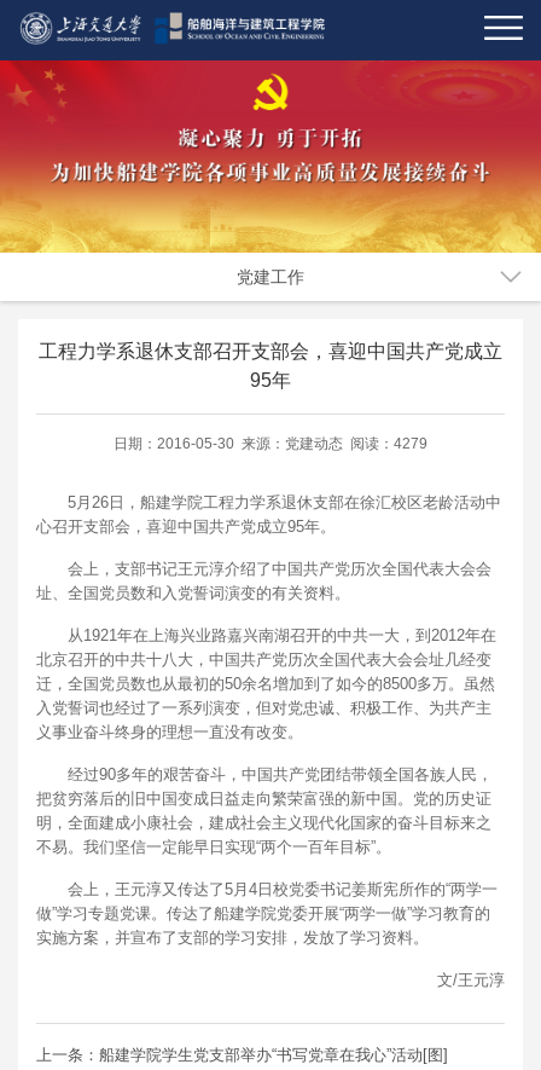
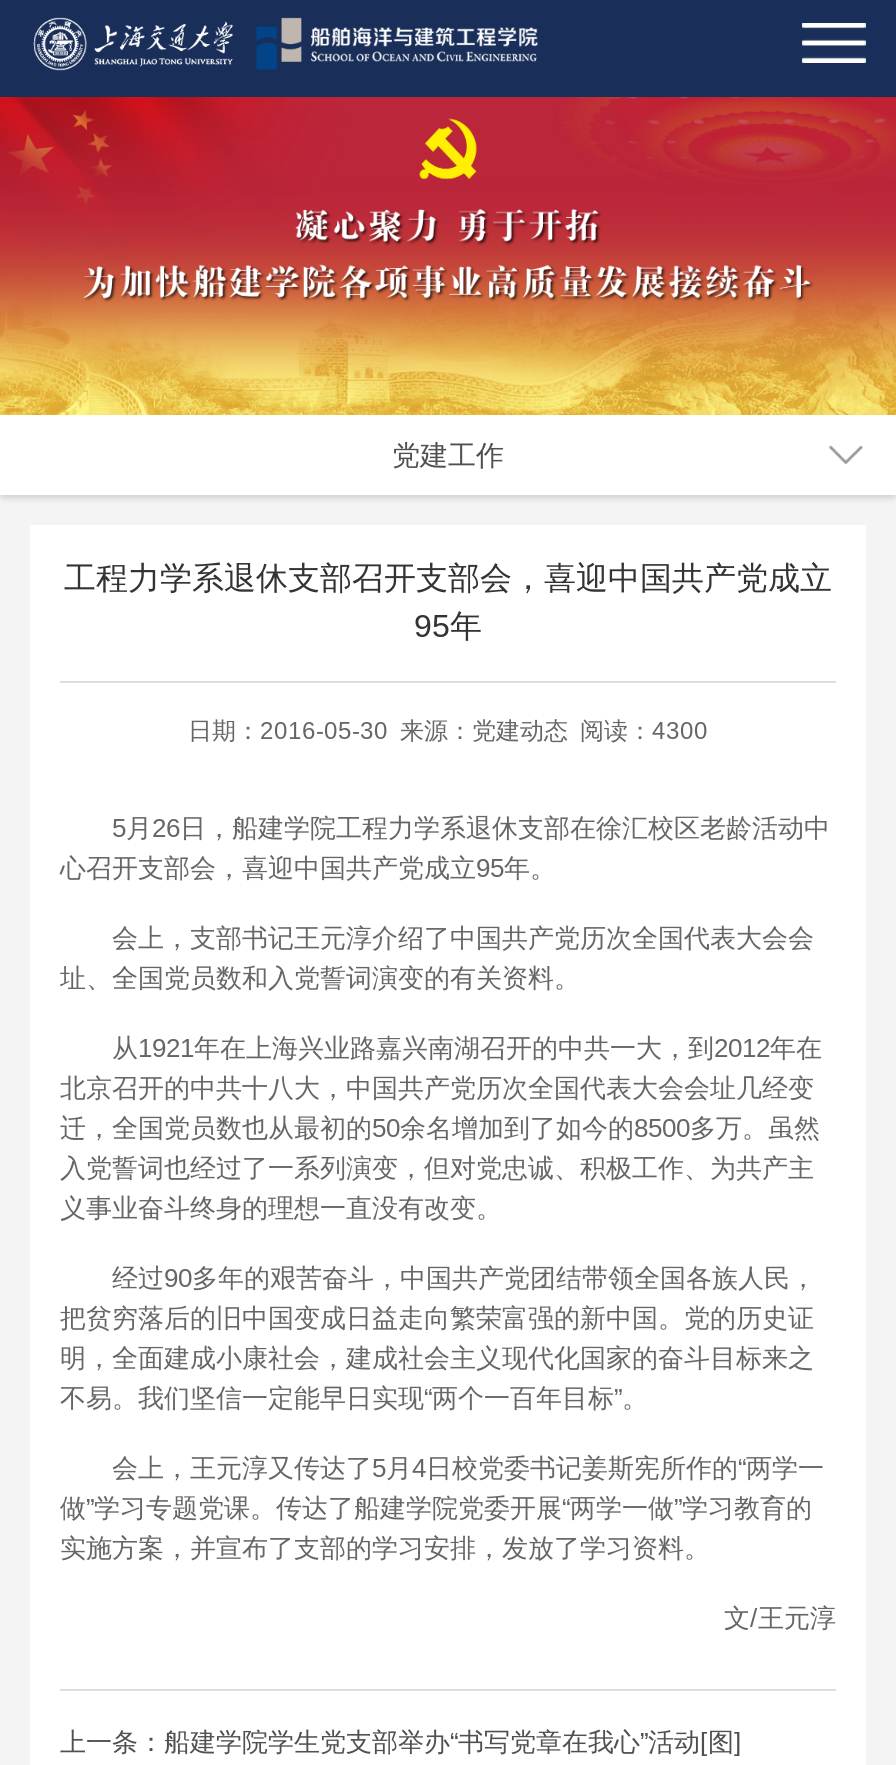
- 日期：2016-05-30 来源：党建动态 阅读：4279
+ 日期：2016-05-30 来源：党建动态 阅读：4300
